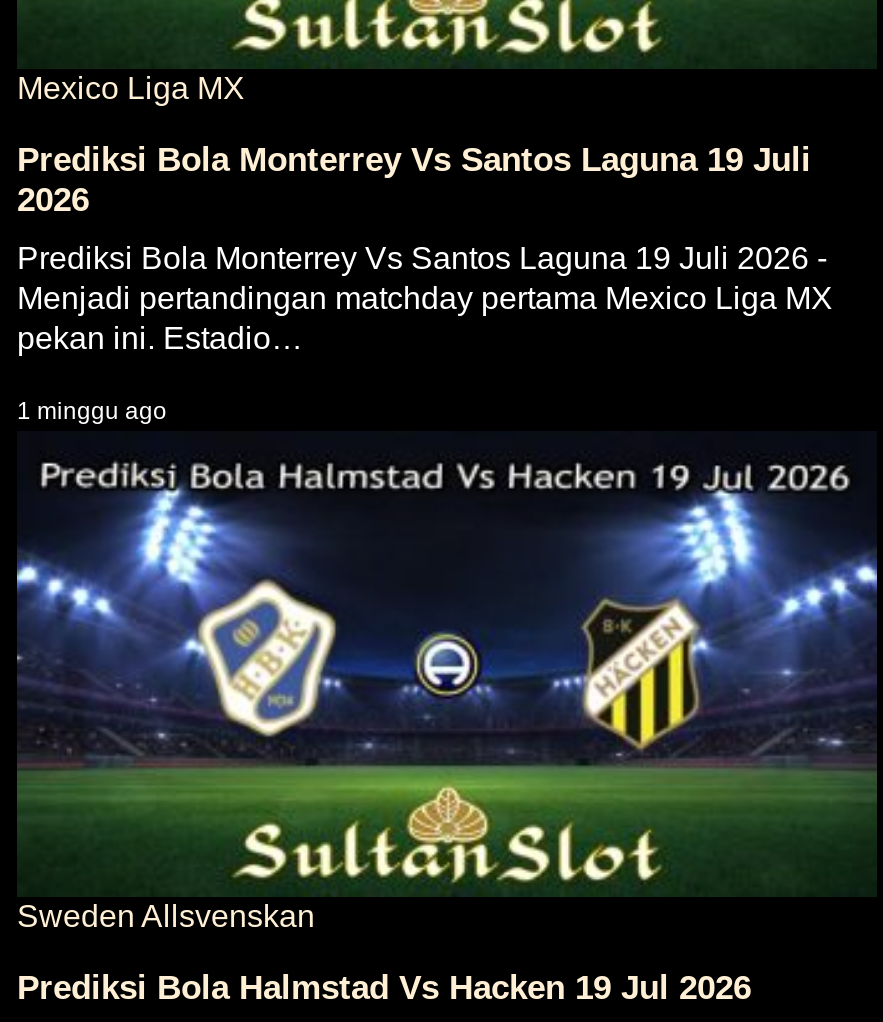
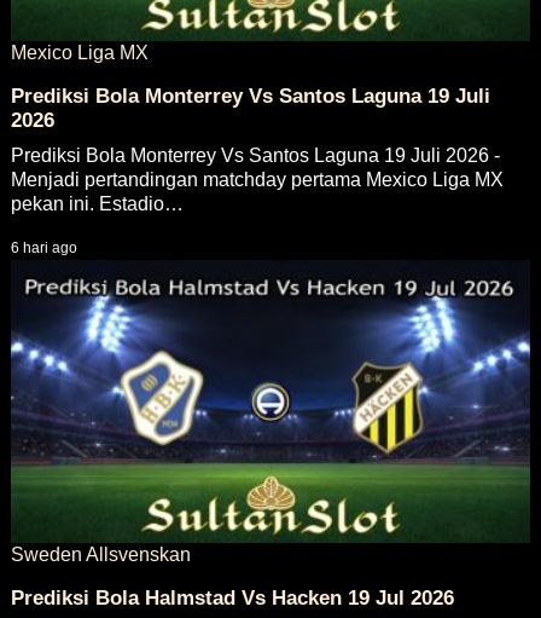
- 1 minggu ago
+ 6 hari ago
